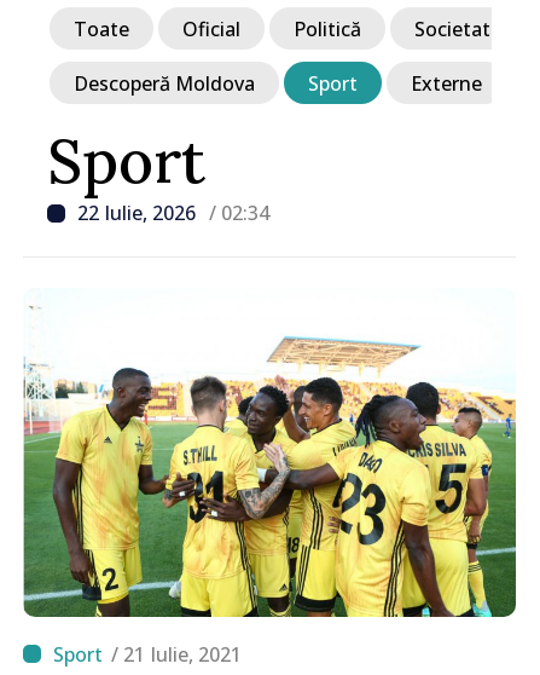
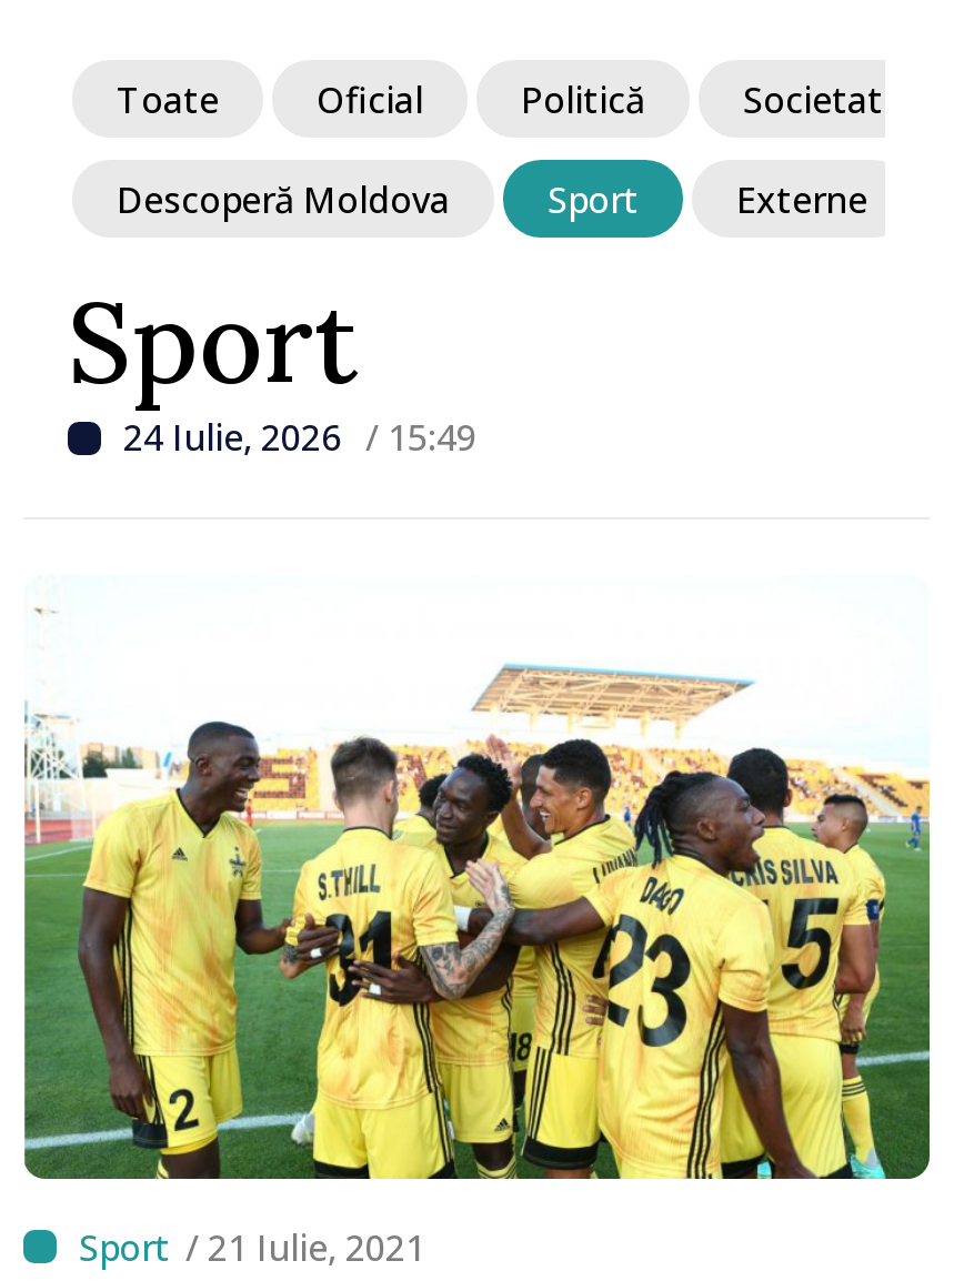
- 22 Iulie, 2026 / 02:34
+ 24 Iulie, 2026 / 15:49
